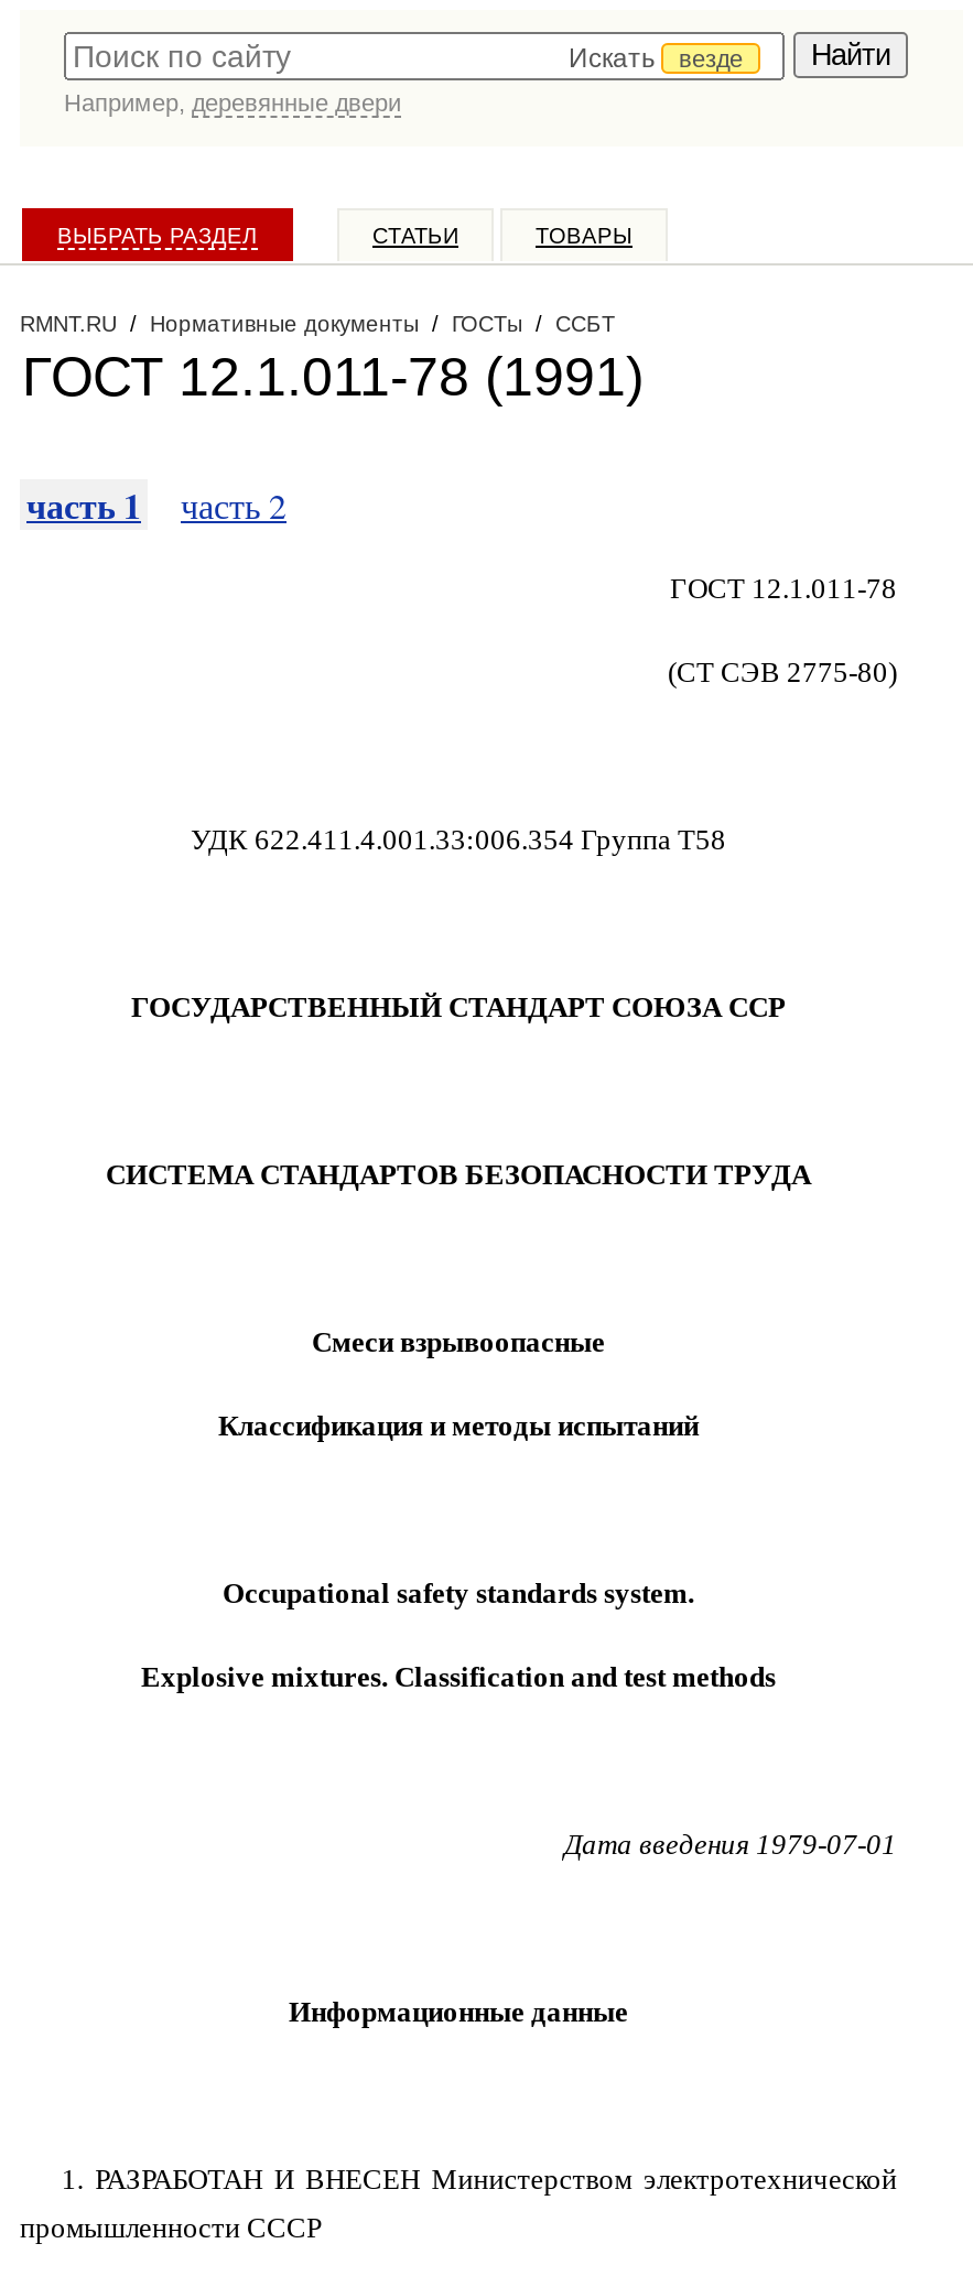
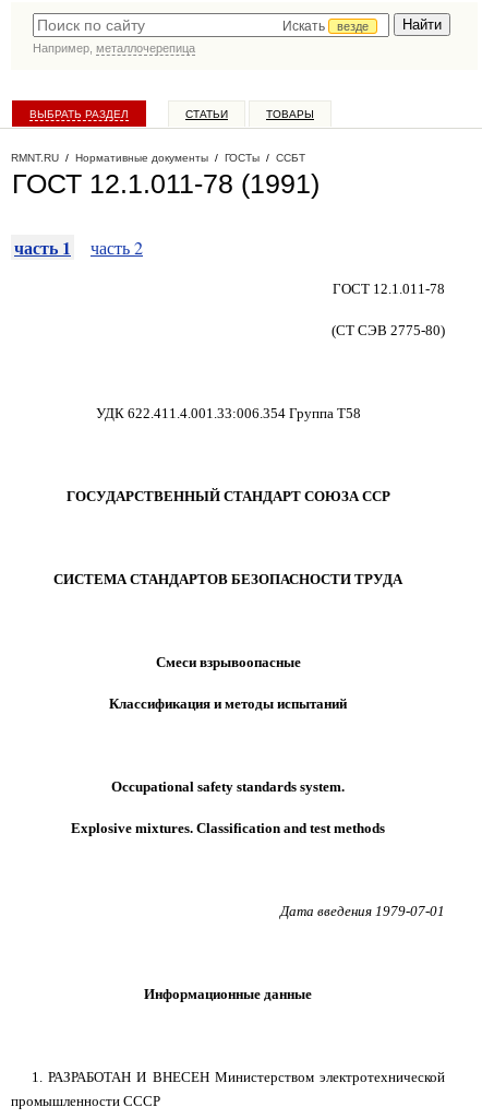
- Например, деревянные двери
+ Например, металлочерепица
